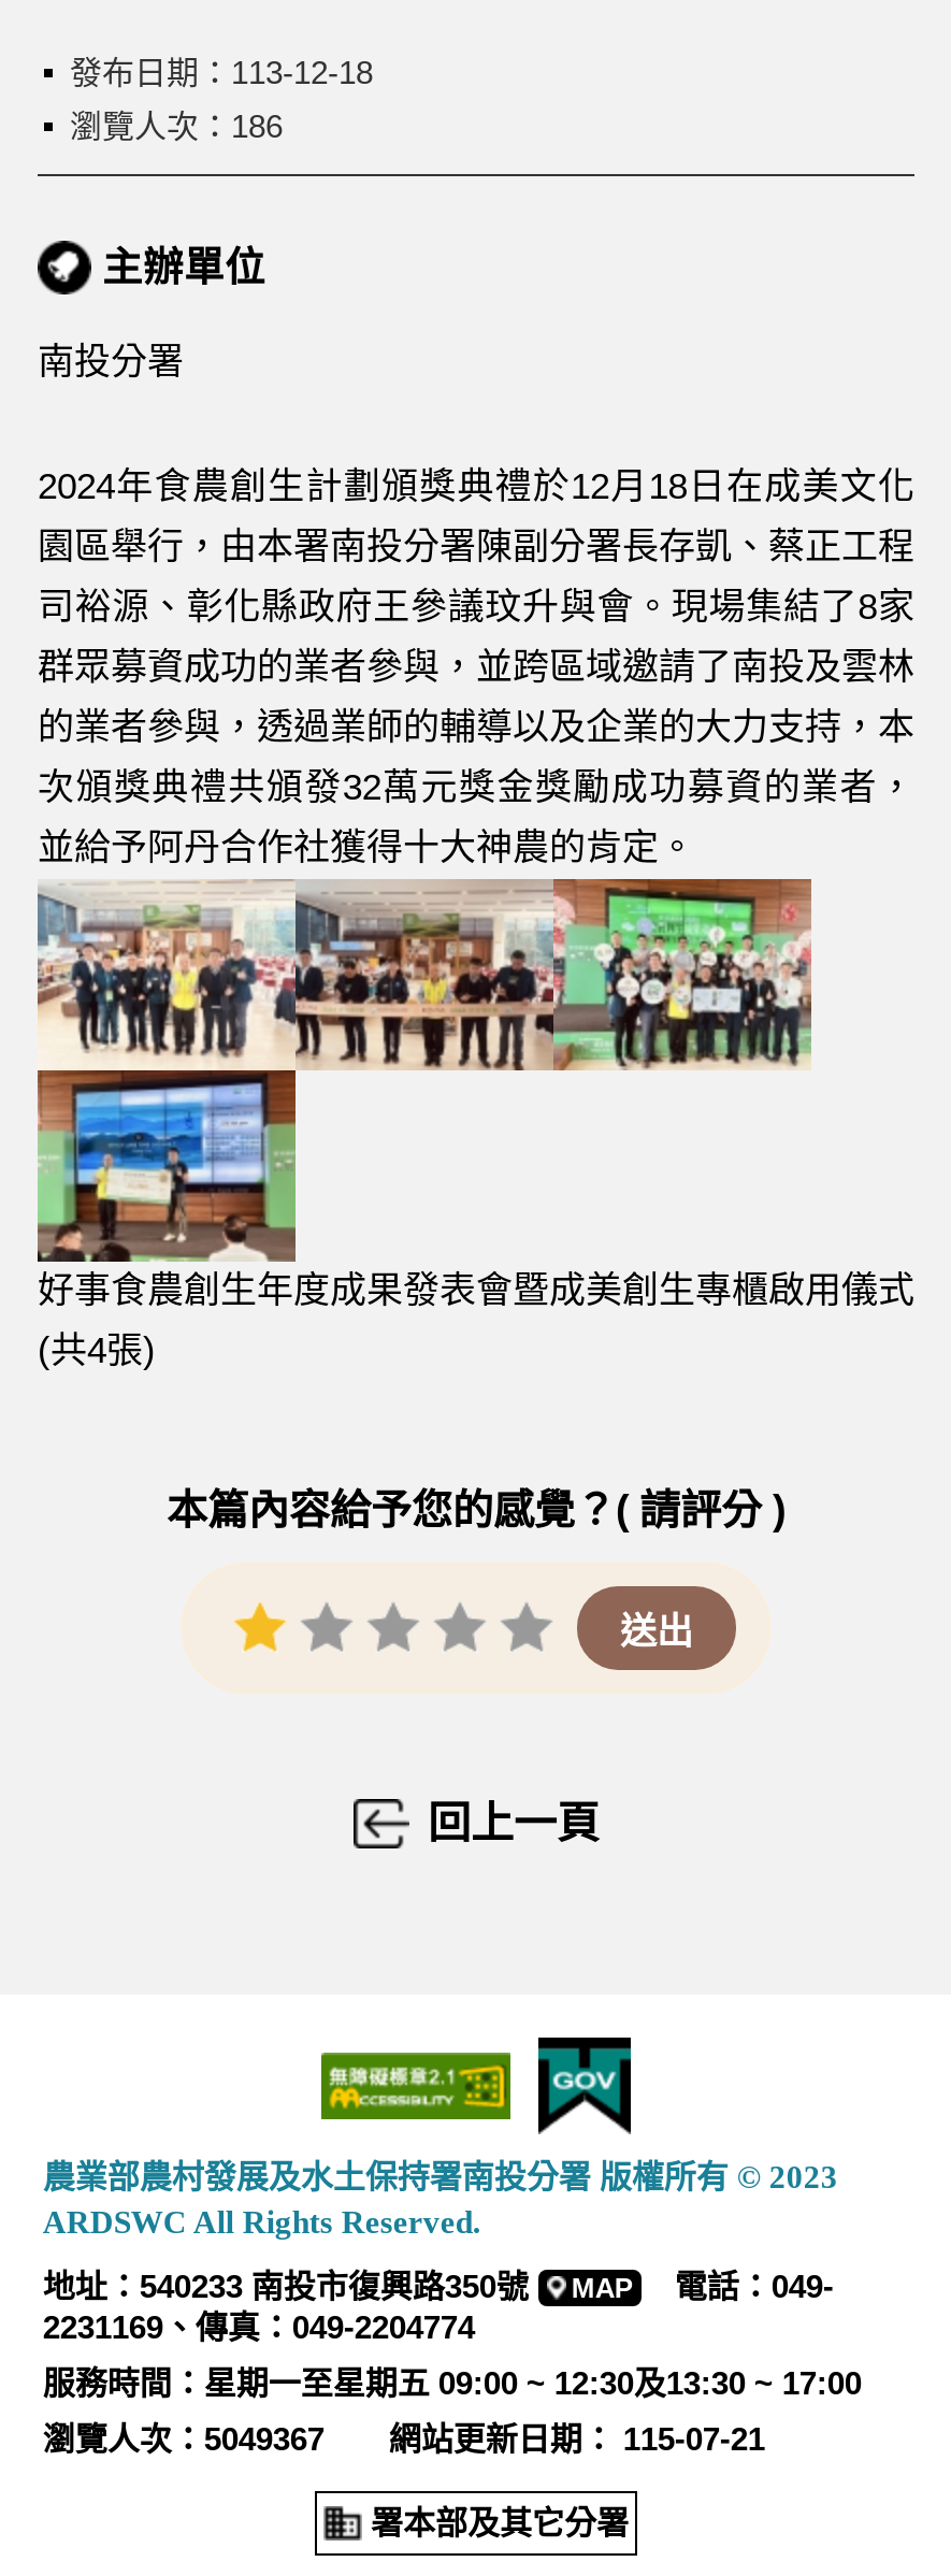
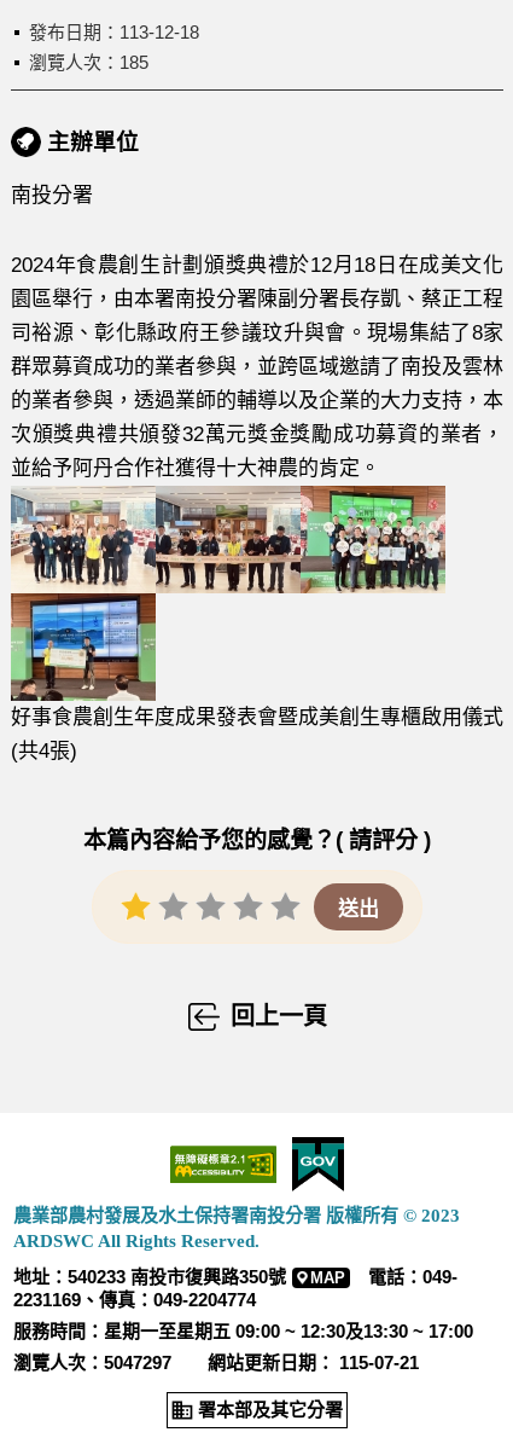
- 瀏覽人次：186
+ 瀏覽人次：185

- 瀏覽人次：5049367 網站更新日期： 115-07-21
+ 瀏覽人次：5047297 網站更新日期： 115-07-21
